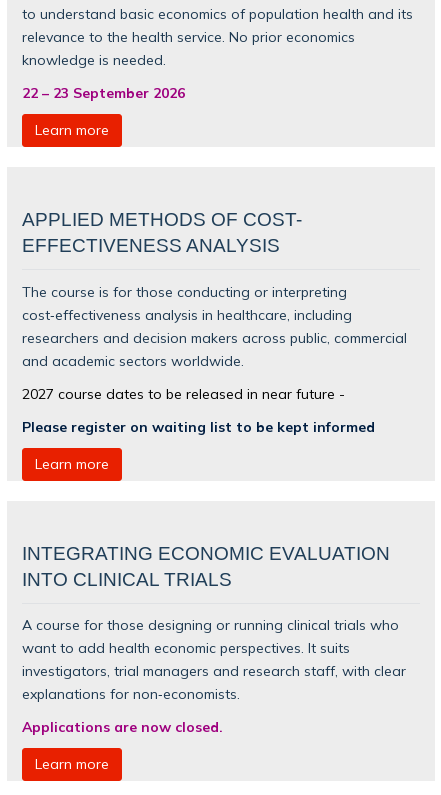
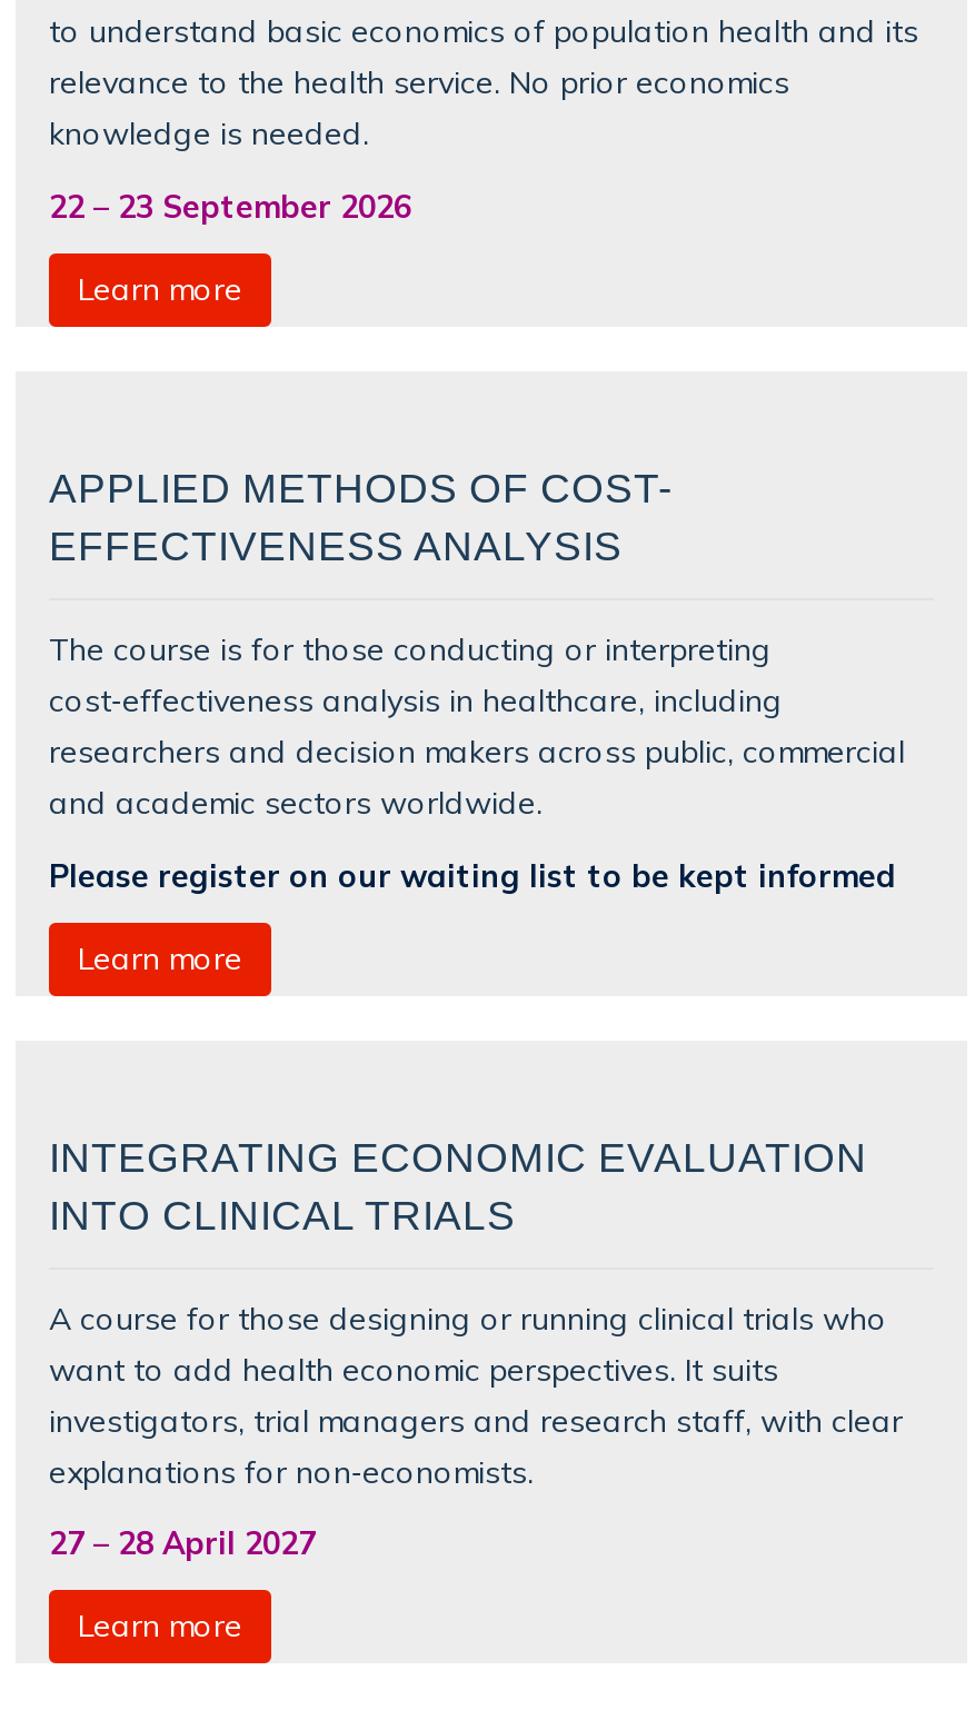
- 2027 course dates to be released in near future -
- Please register on waiting list to be kept informed
+ Please register on our waiting list to be kept informed

- Applications are now closed.
+ 27 – 28 April 2027
